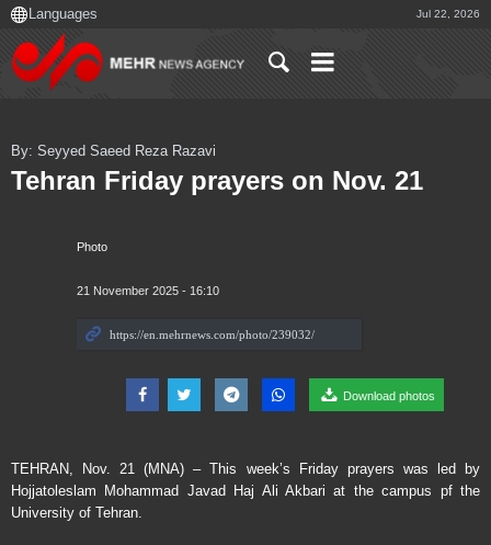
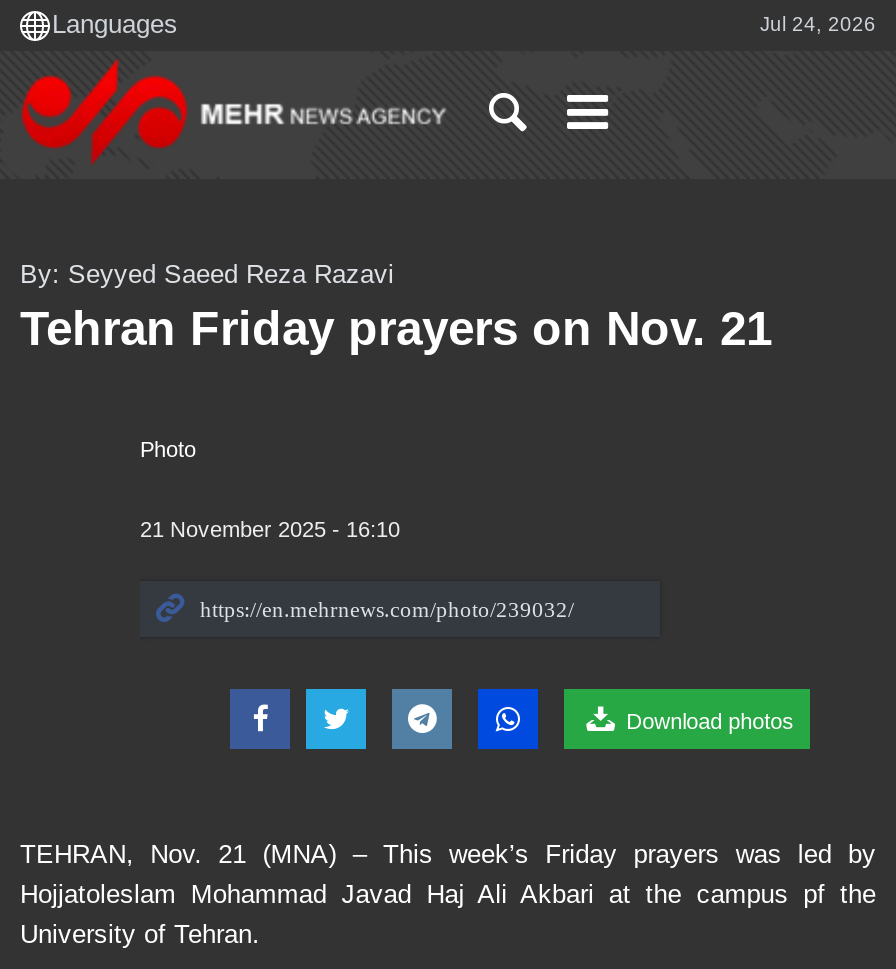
- Jul 22, 2026
+ Jul 24, 2026
